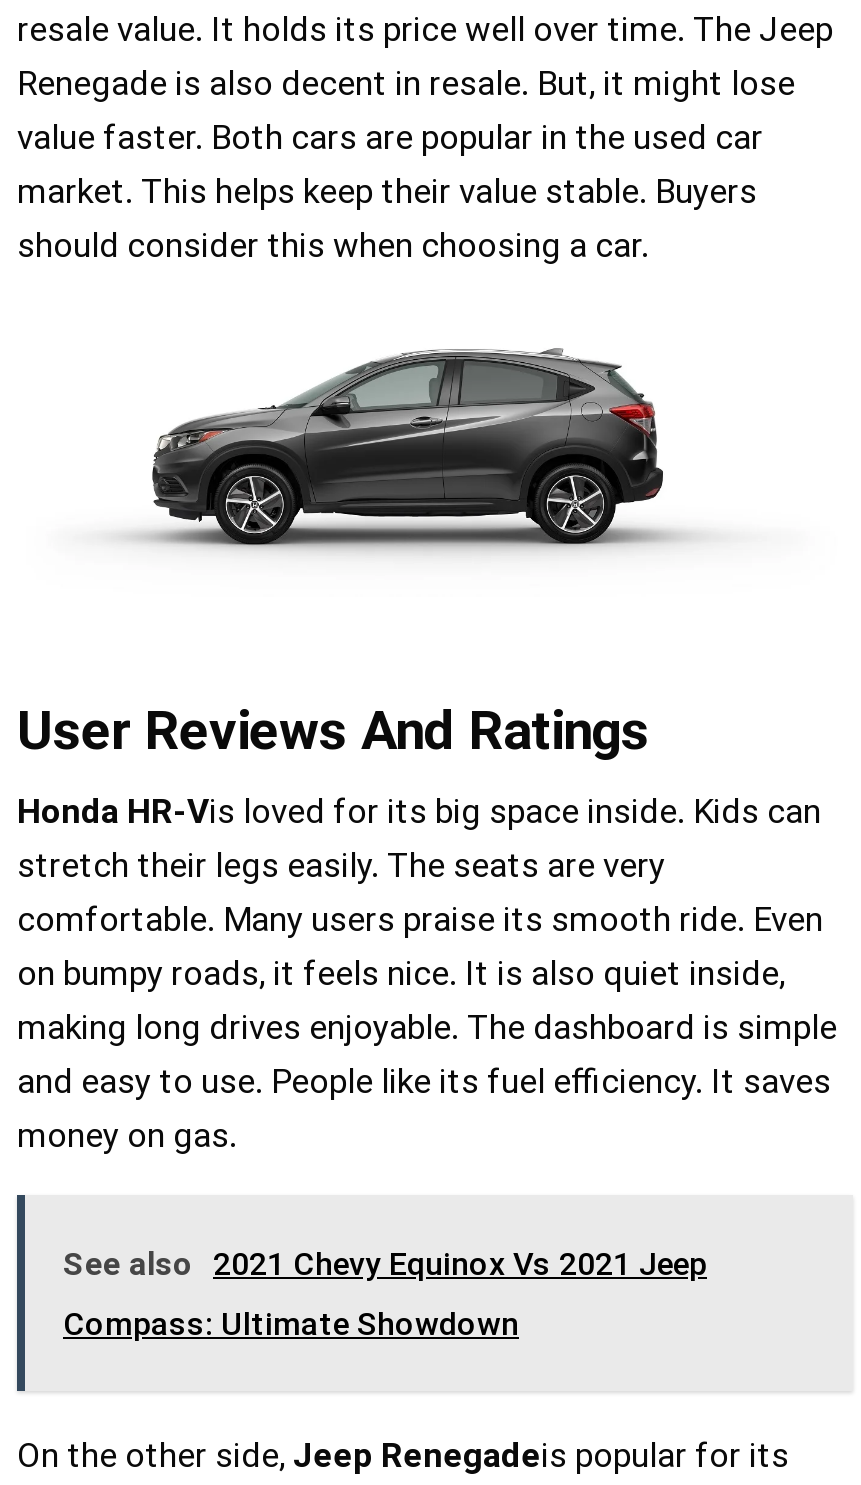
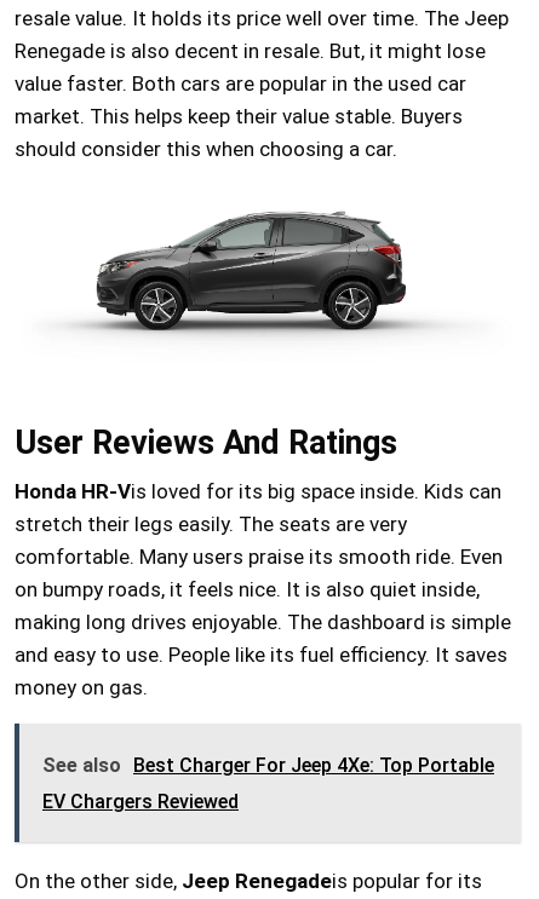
- See also 2021 Chevy Equinox Vs 2021 Jeep
+ See also Best Charger For Jeep 4Xe: Top Portable

- Compass: Ultimate Showdown
+ EV Chargers Reviewed
